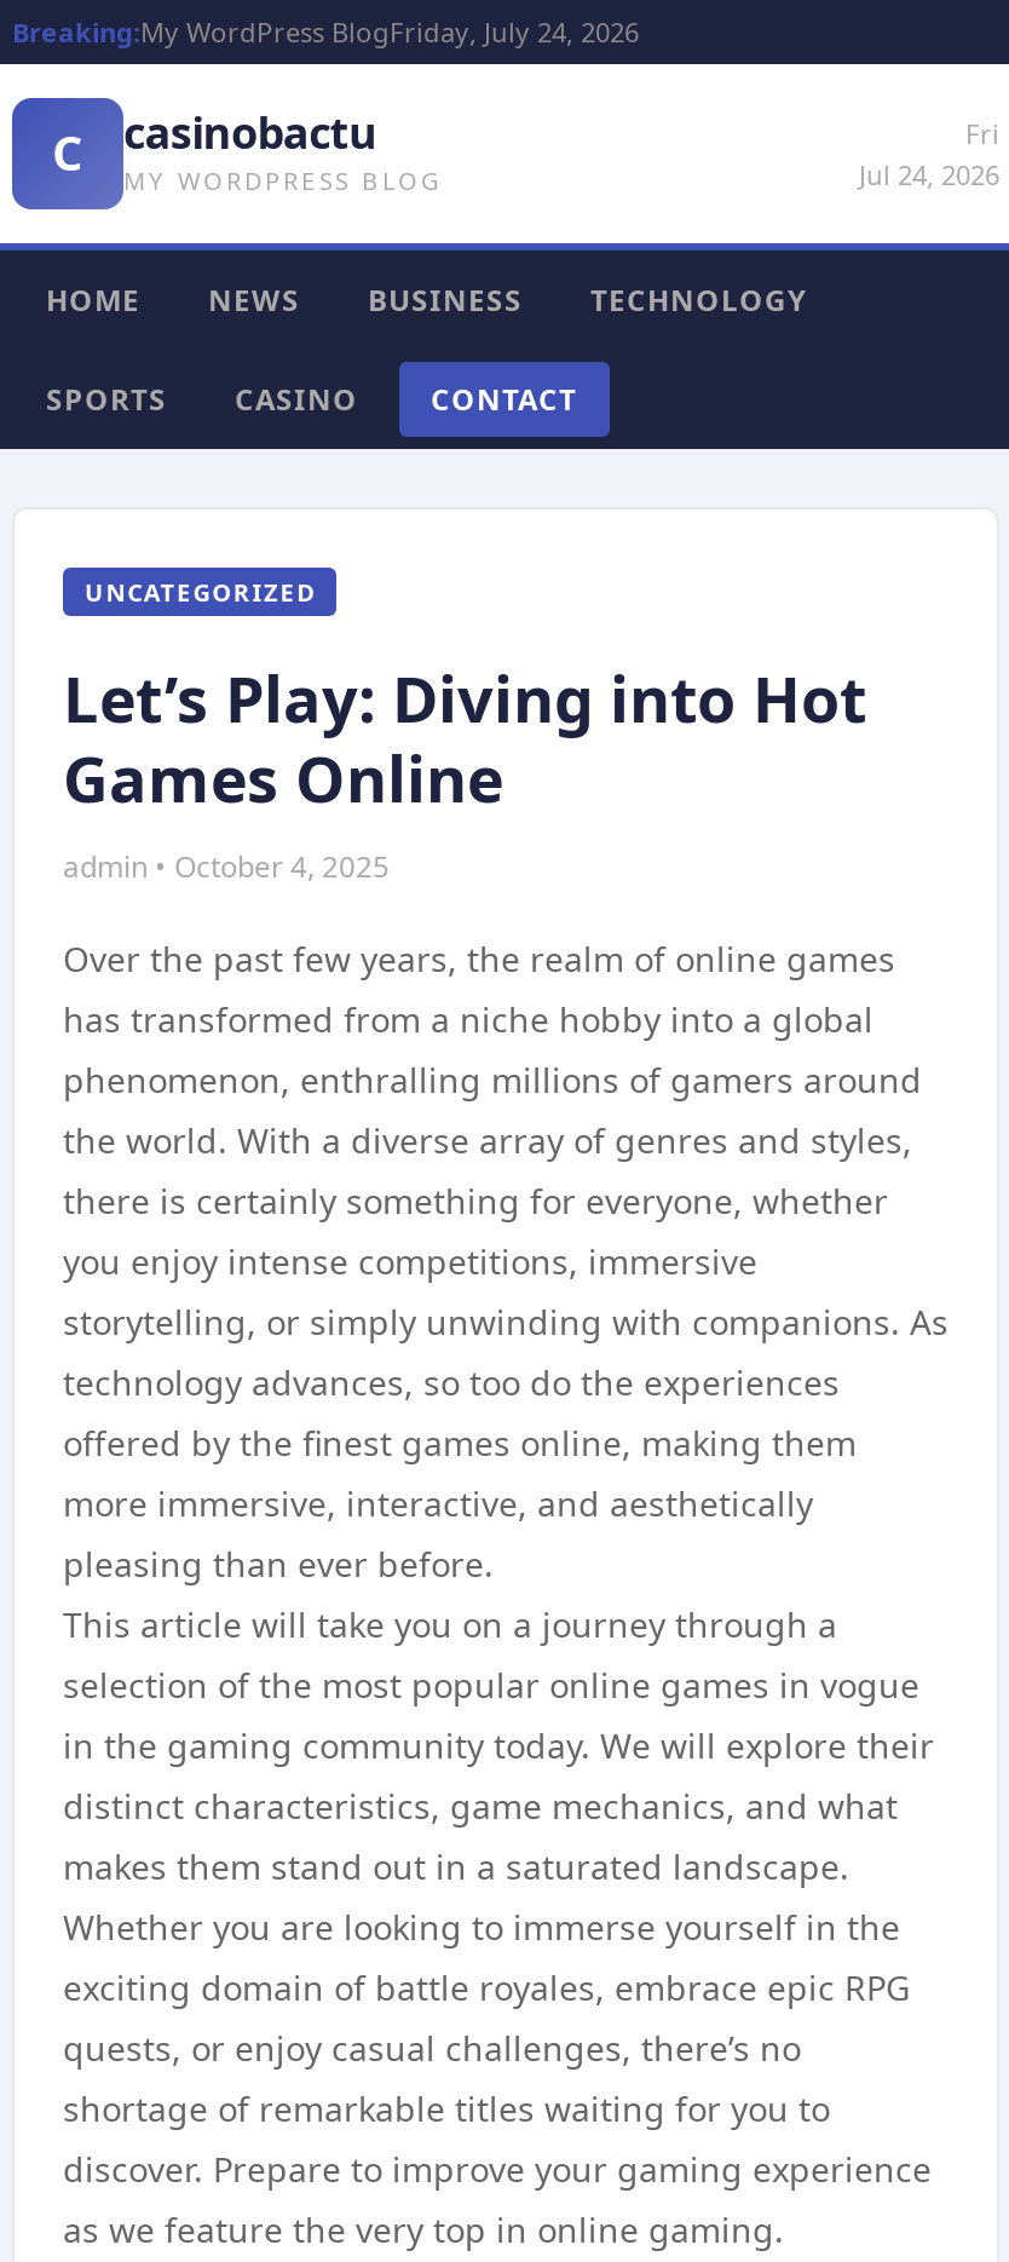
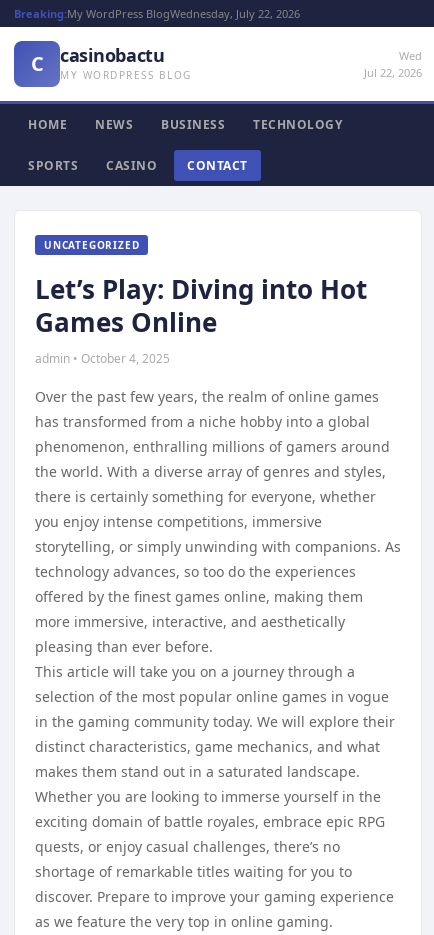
- Breaking:My WordPress BlogFriday, July 24, 2026
+ Breaking:My WordPress BlogWednesday, July 22, 2026

- Fri
- Jul 24, 2026
+ Wed
+ Jul 22, 2026
